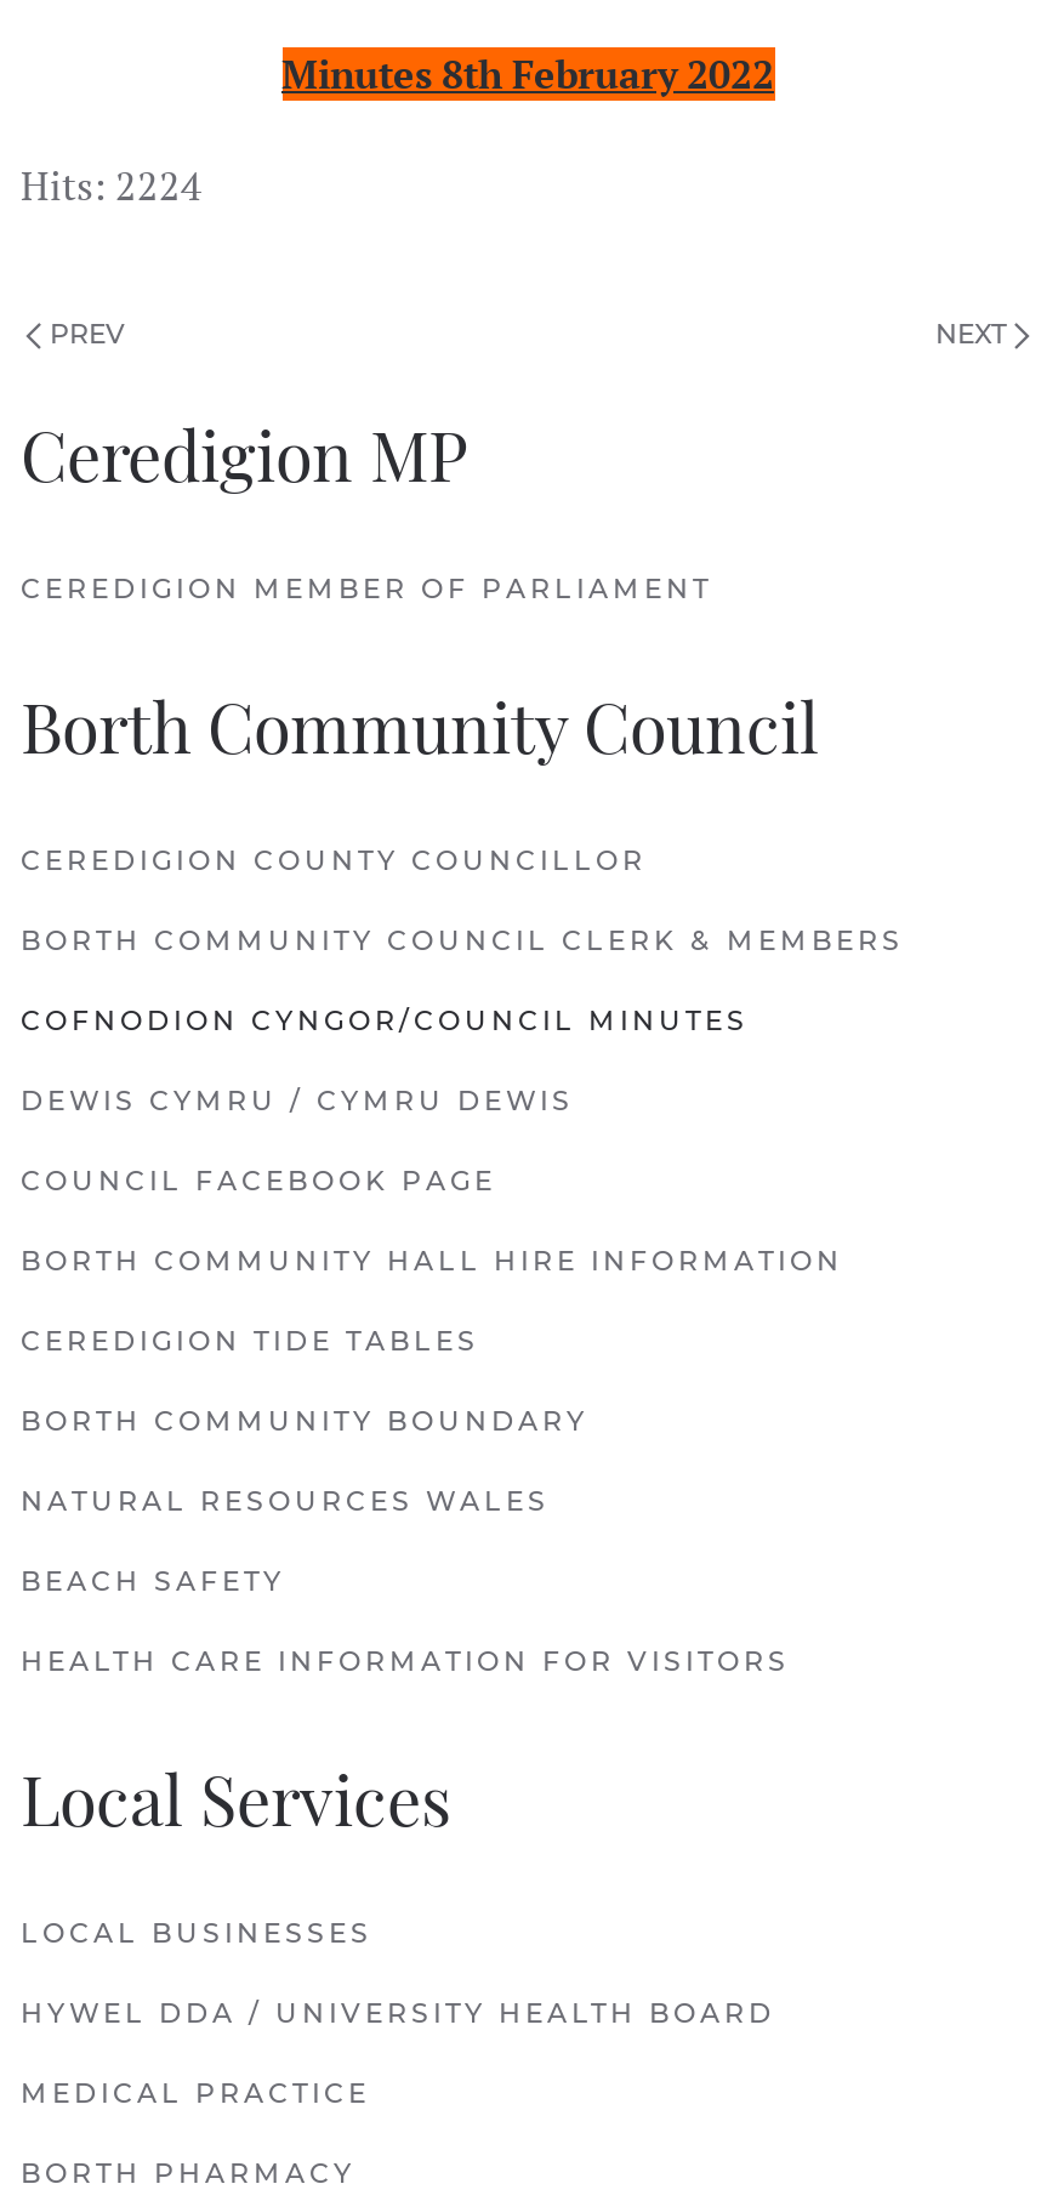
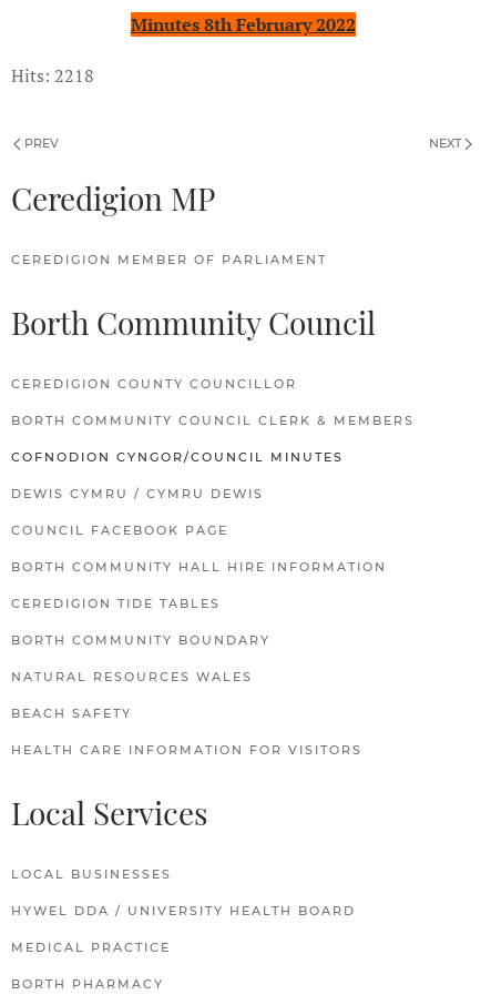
- Hits: 2224
+ Hits: 2218
